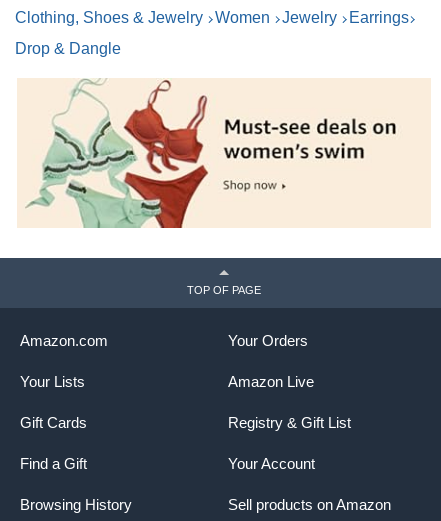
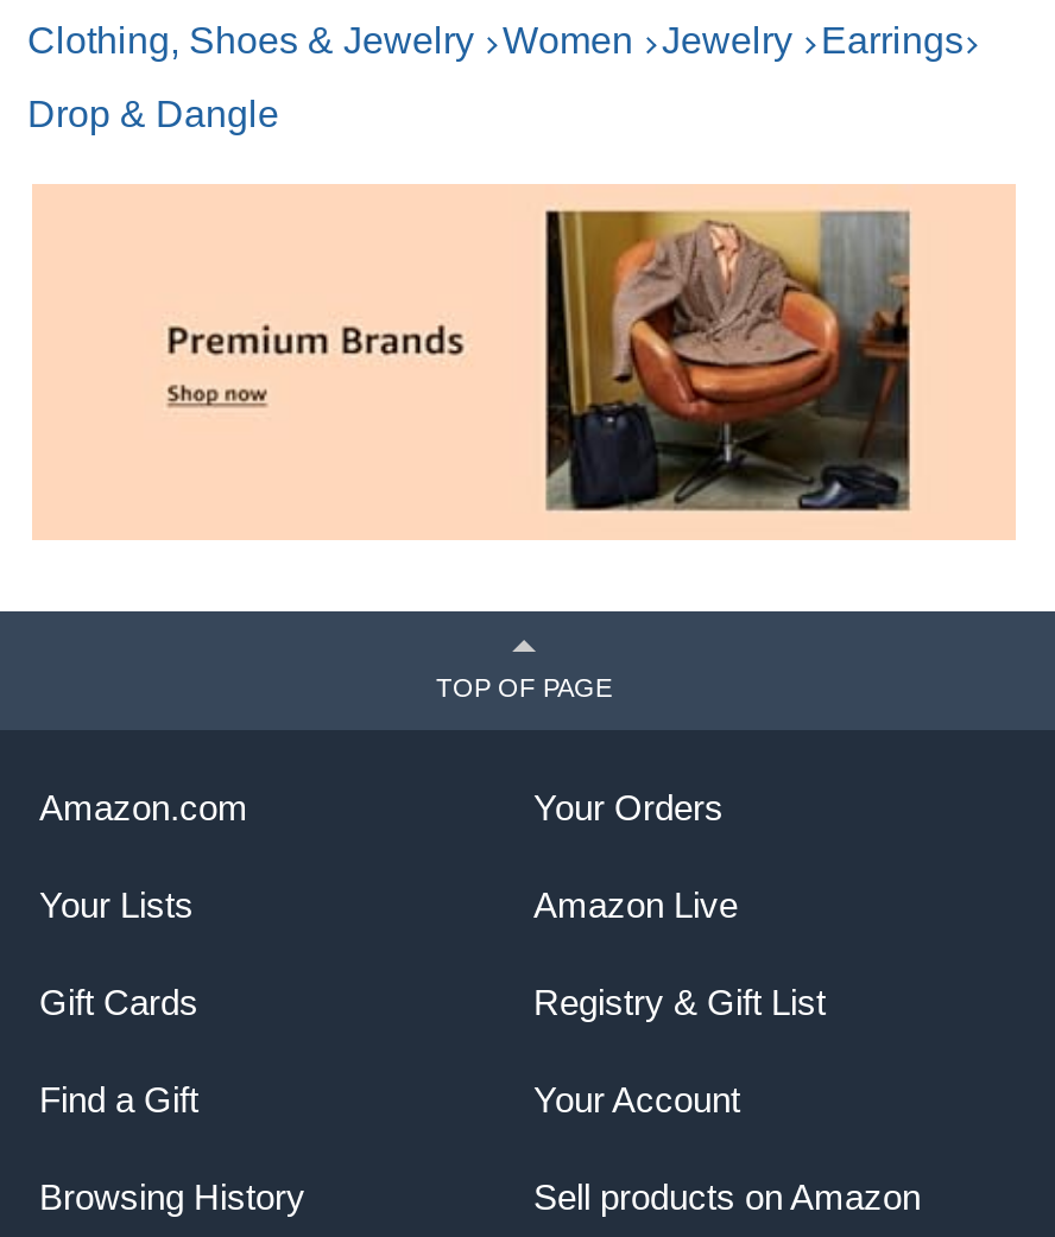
- [image]
+ [image]
